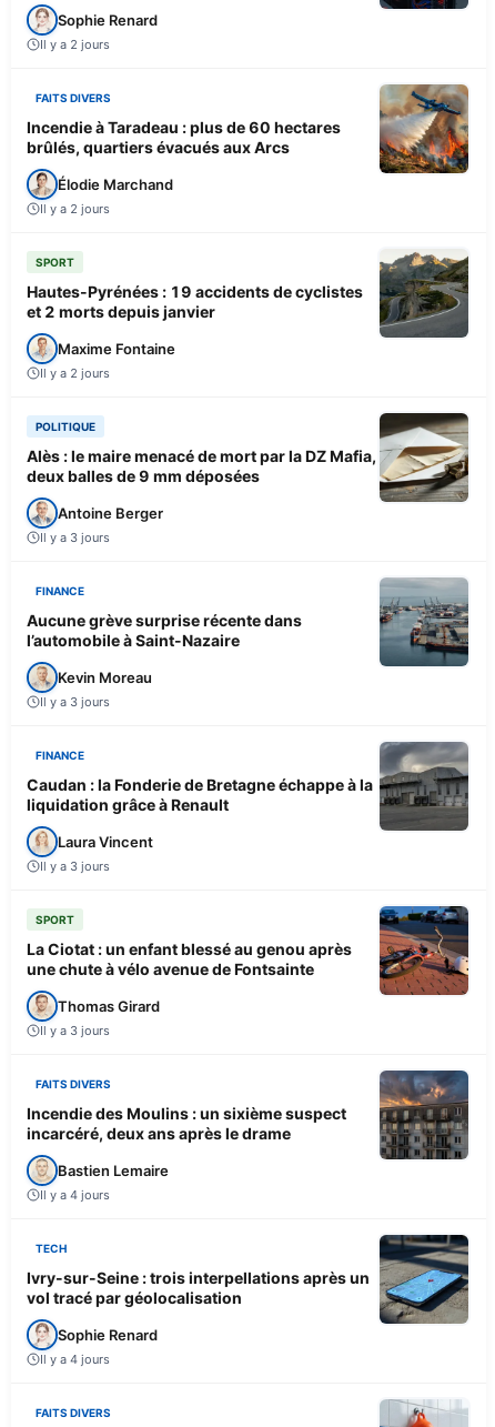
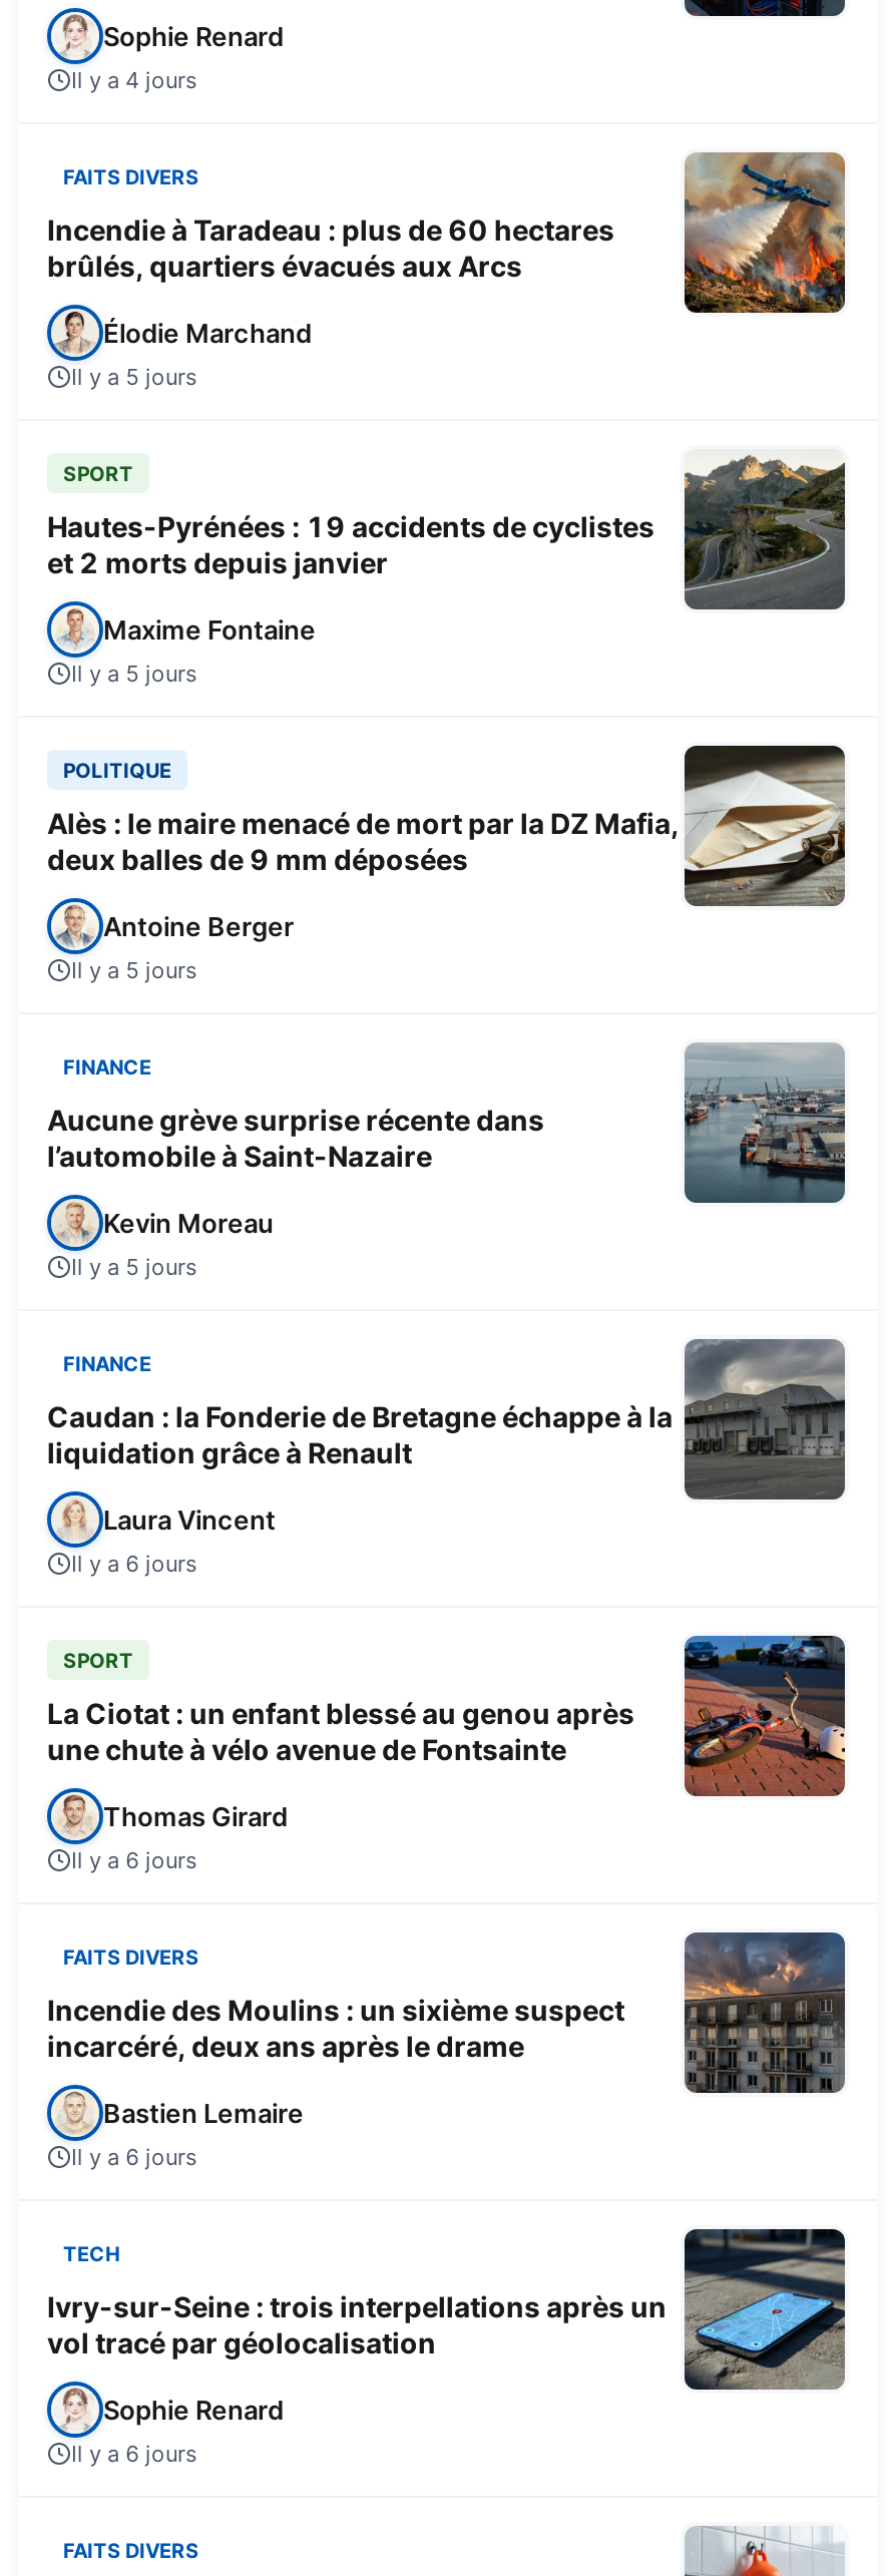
- Il y a 2 jours
+ Il y a 4 jours

- Il y a 2 jours
+ Il y a 5 jours

- Il y a 2 jours
+ Il y a 5 jours

- Il y a 3 jours
+ Il y a 5 jours

- Il y a 3 jours
+ Il y a 5 jours

- Il y a 3 jours
+ Il y a 6 jours

- Il y a 3 jours
+ Il y a 6 jours

- Il y a 4 jours
+ Il y a 6 jours

- Il y a 4 jours
+ Il y a 6 jours
